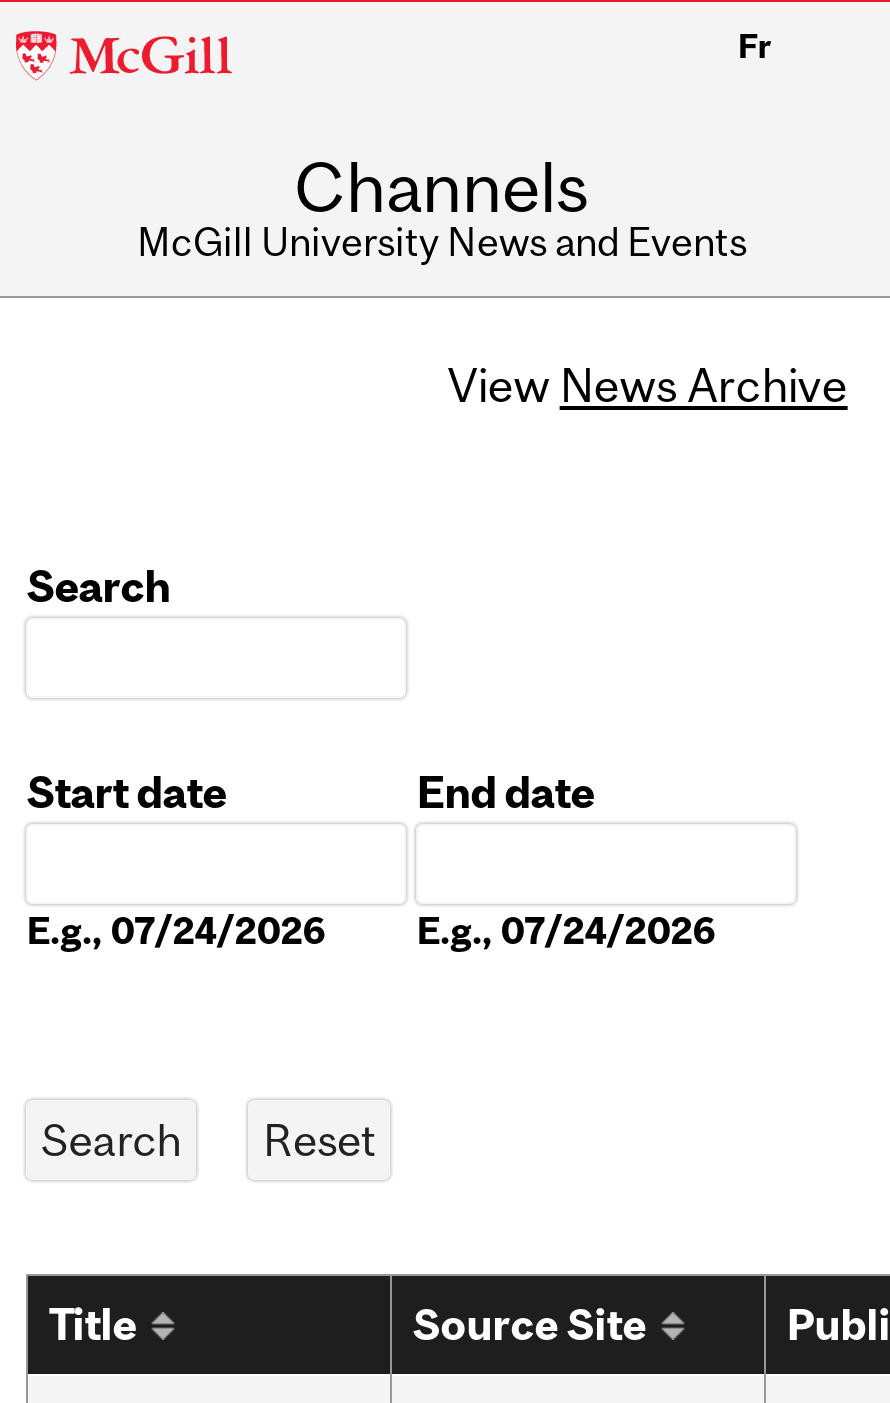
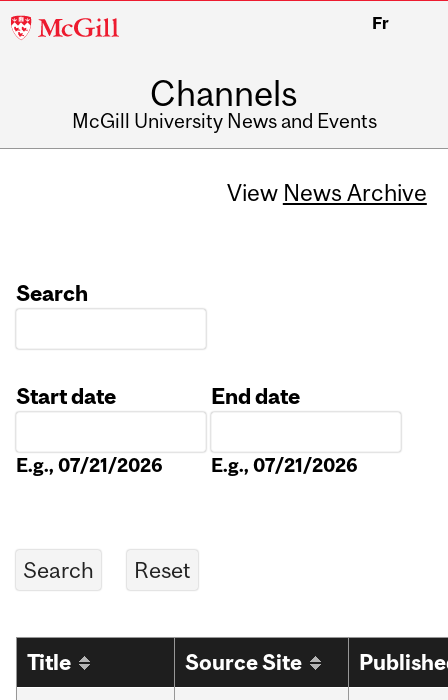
- E.g., 07/24/2026
+ E.g., 07/21/2026

- E.g., 07/24/2026
+ E.g., 07/21/2026
